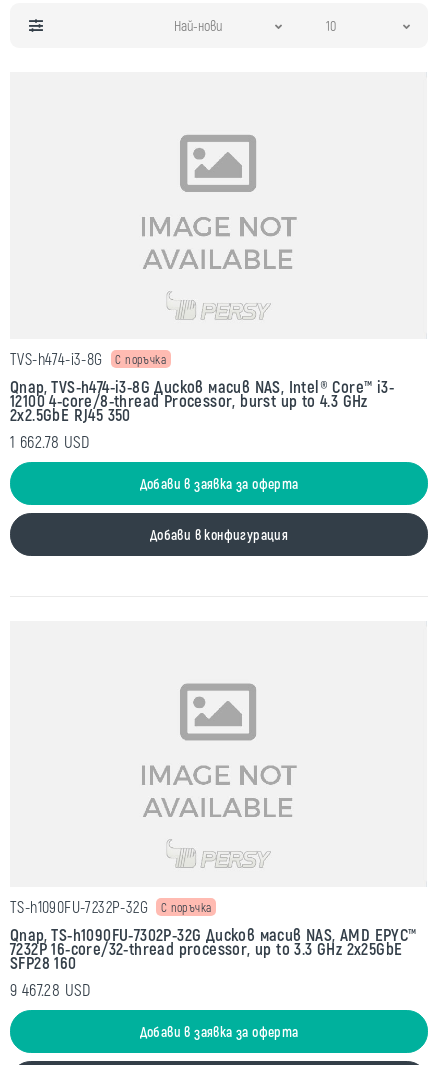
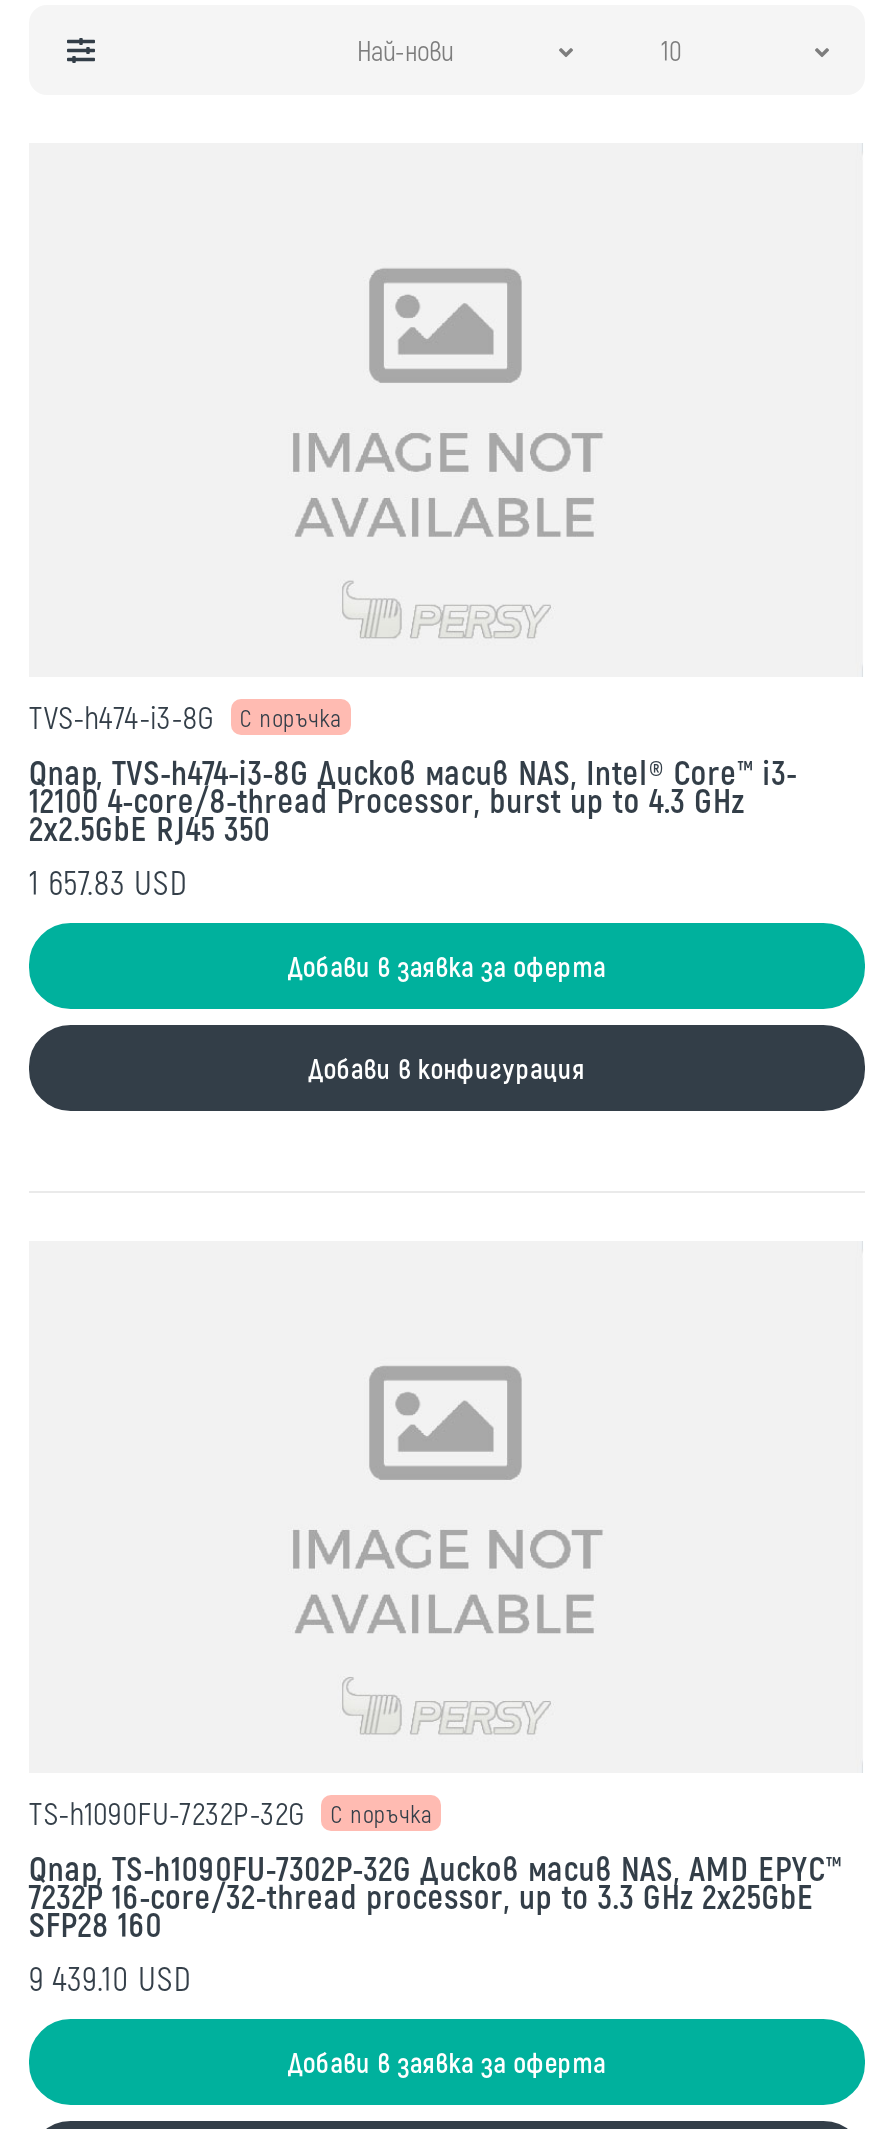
- 1 662.78 USD
+ 1 657.83 USD

- 9 467.28 USD
+ 9 439.10 USD
